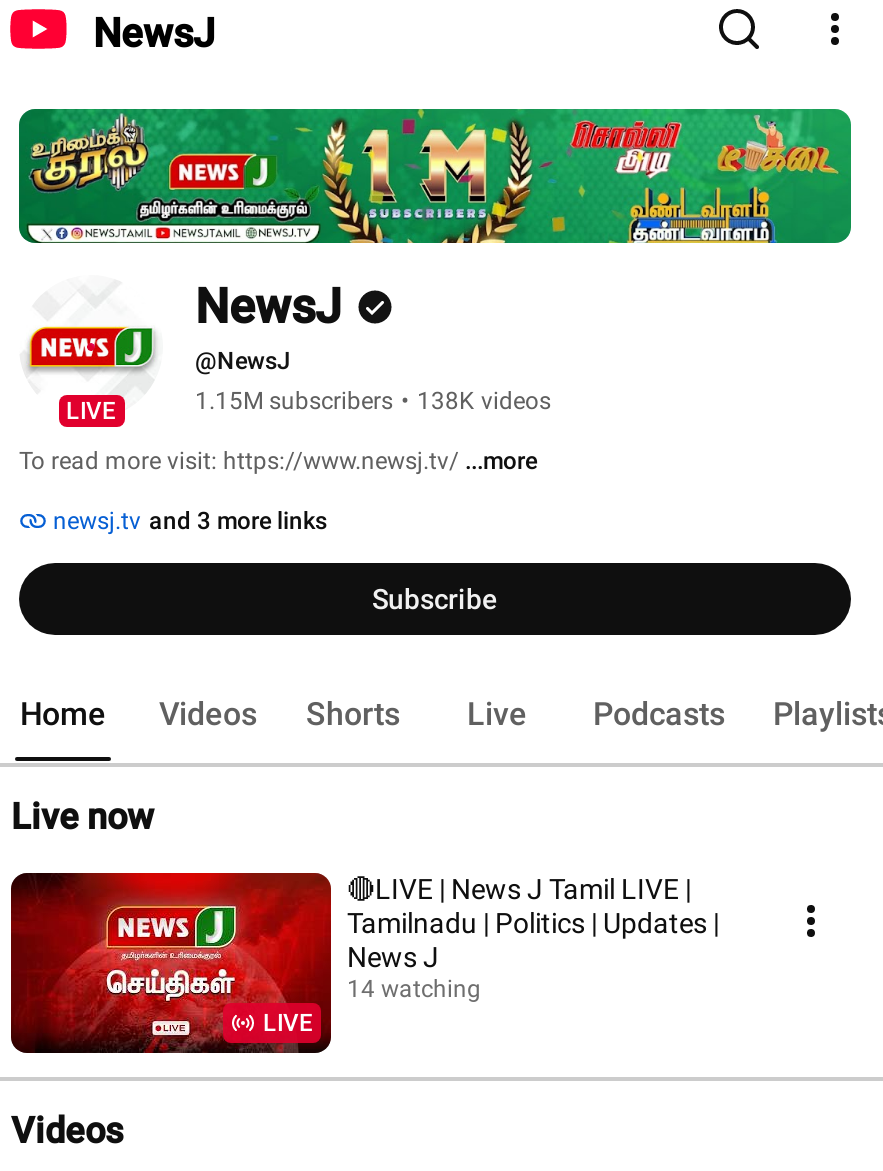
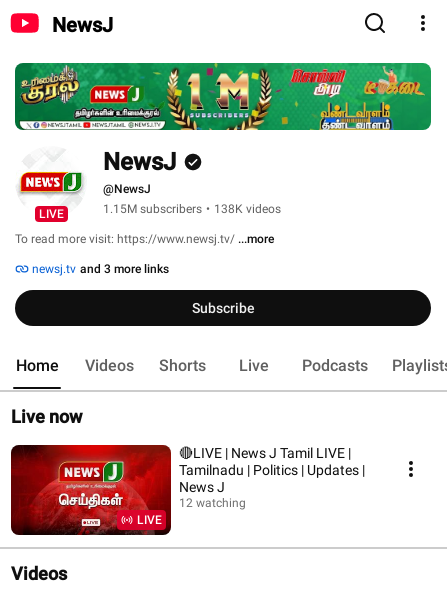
- 14 watching
+ 12 watching
